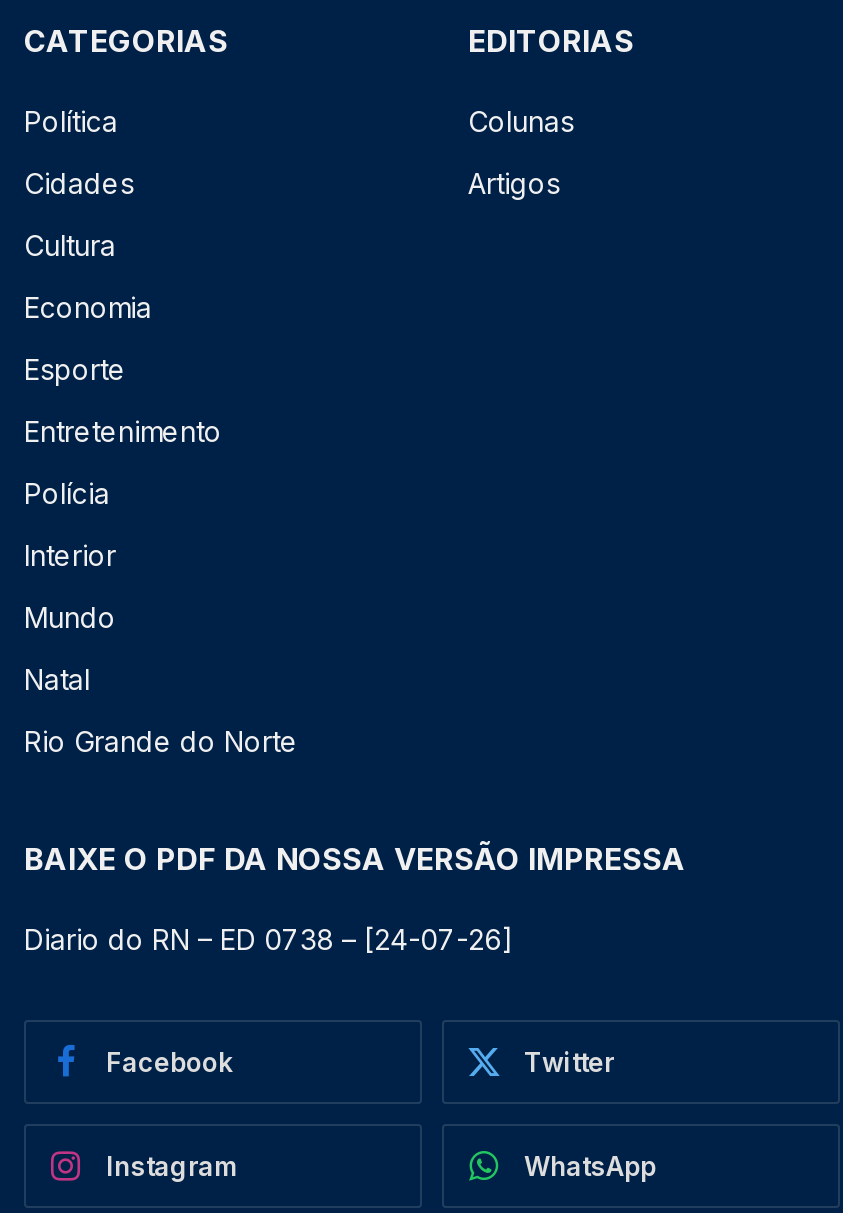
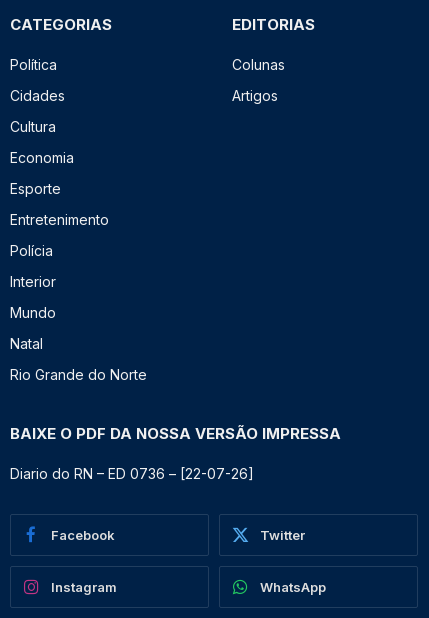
- Diario do RN – ED 0738 – [24-07-26]
+ Diario do RN – ED 0736 – [22-07-26]
